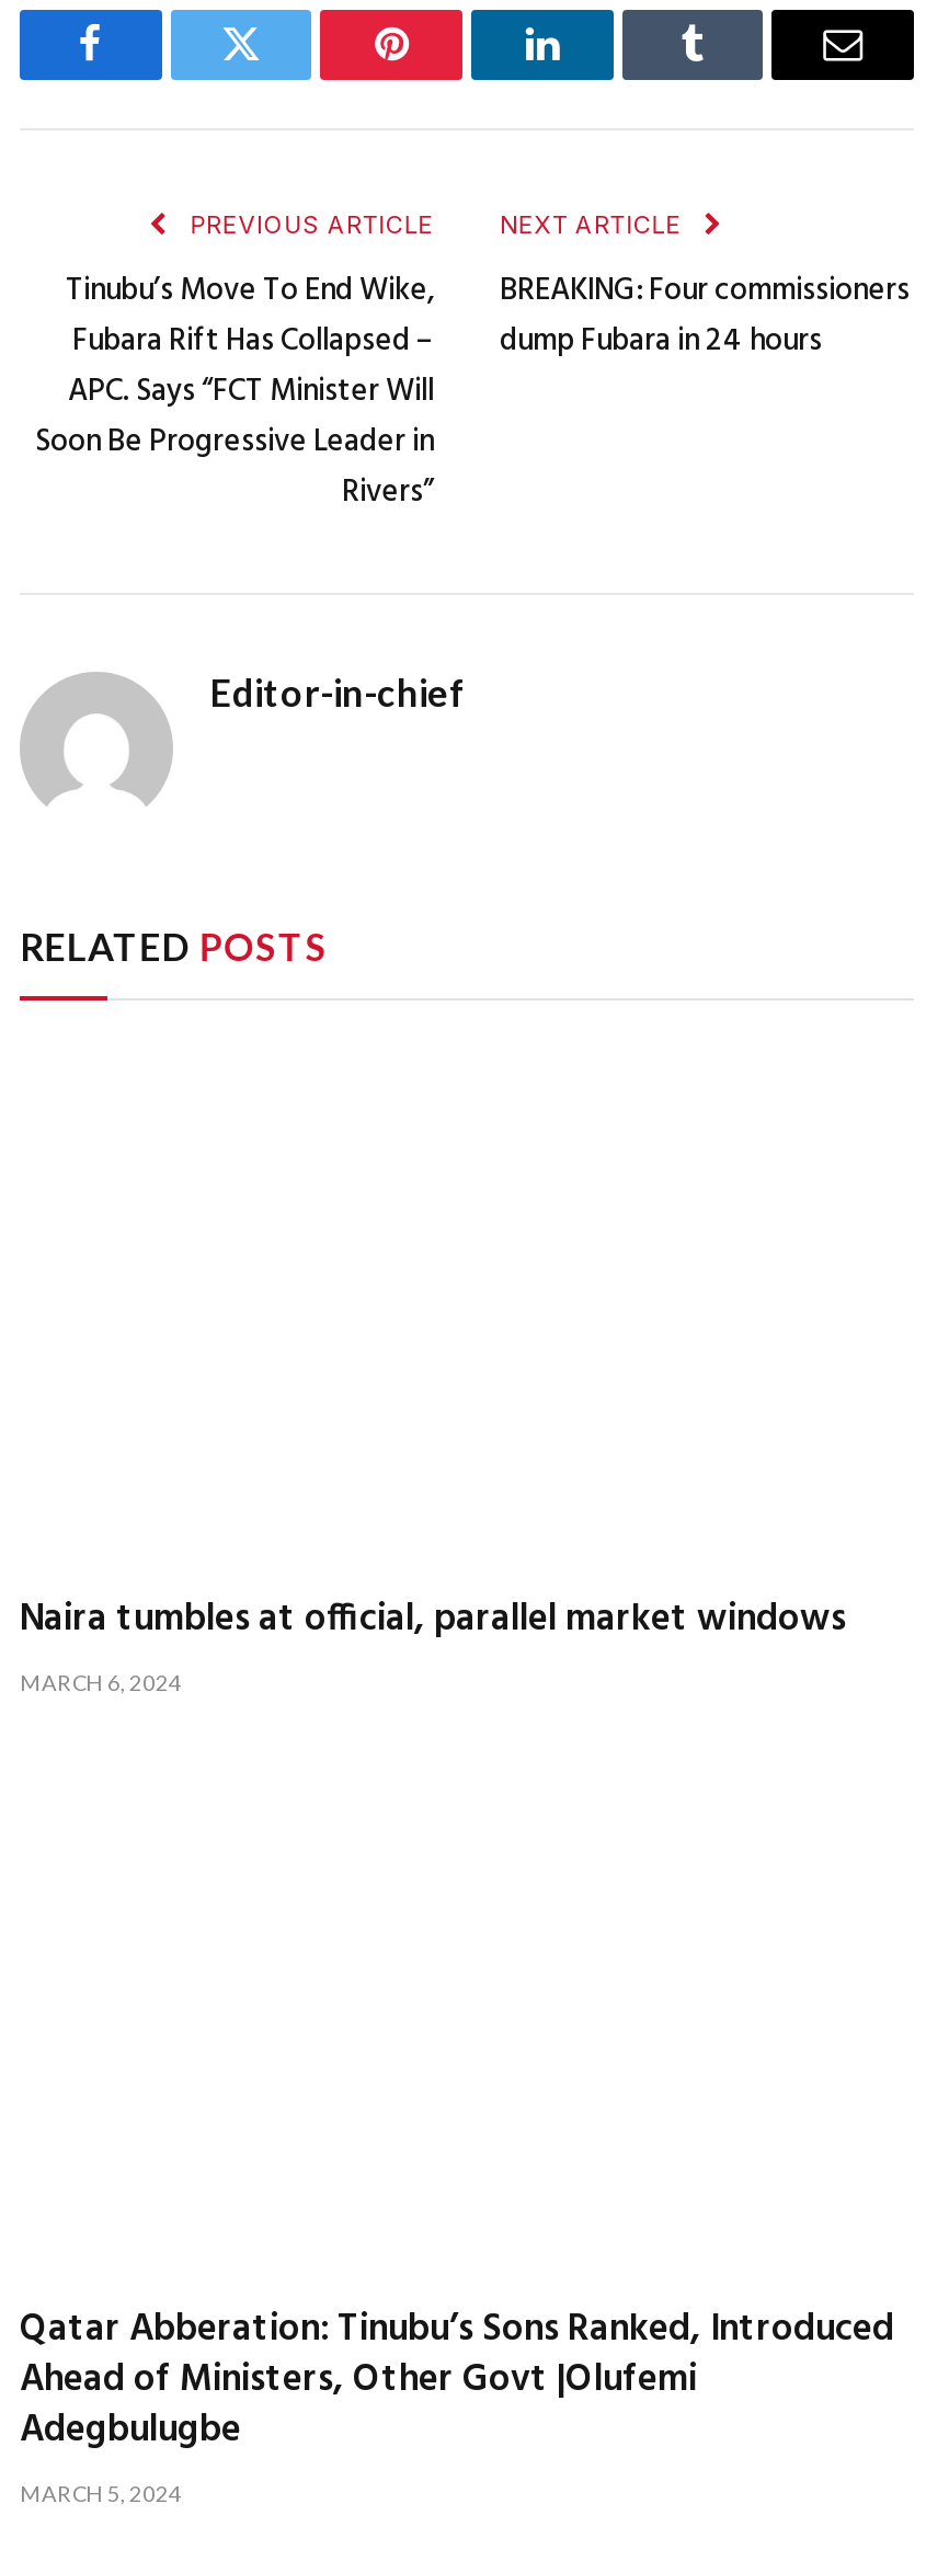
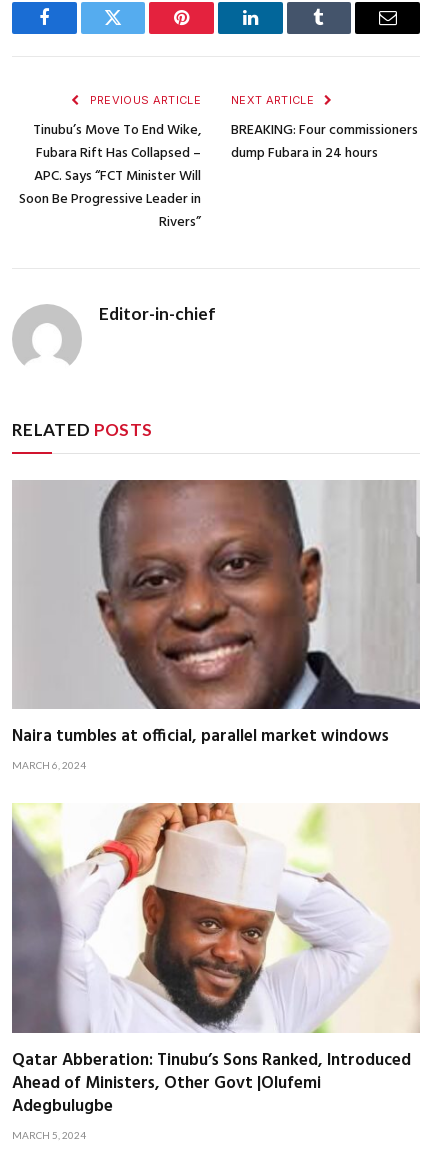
+ [image]

+ [image]
